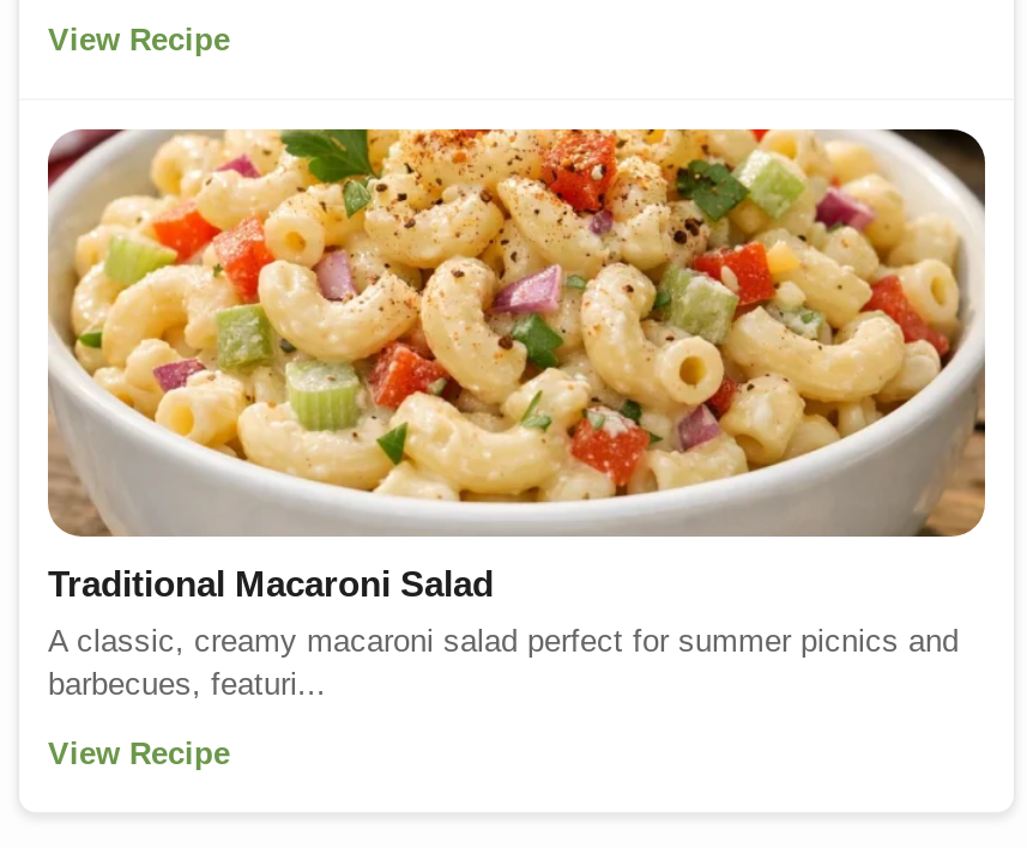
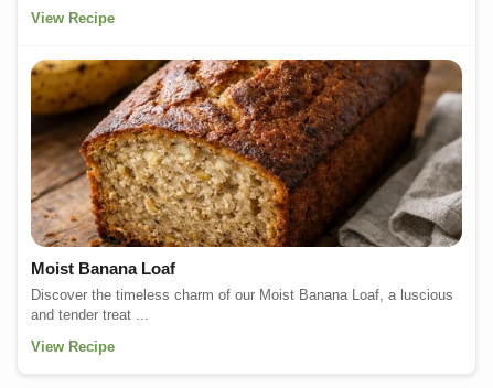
- [image]
- Traditional Macaroni Salad
+ [image]
+ Moist Banana Loaf

- A classic, creamy macaroni salad perfect for summer picnics and
- barbecues, featuri...
+ Discover the timeless charm of our Moist Banana Loaf, a luscious
+ and tender treat ...
